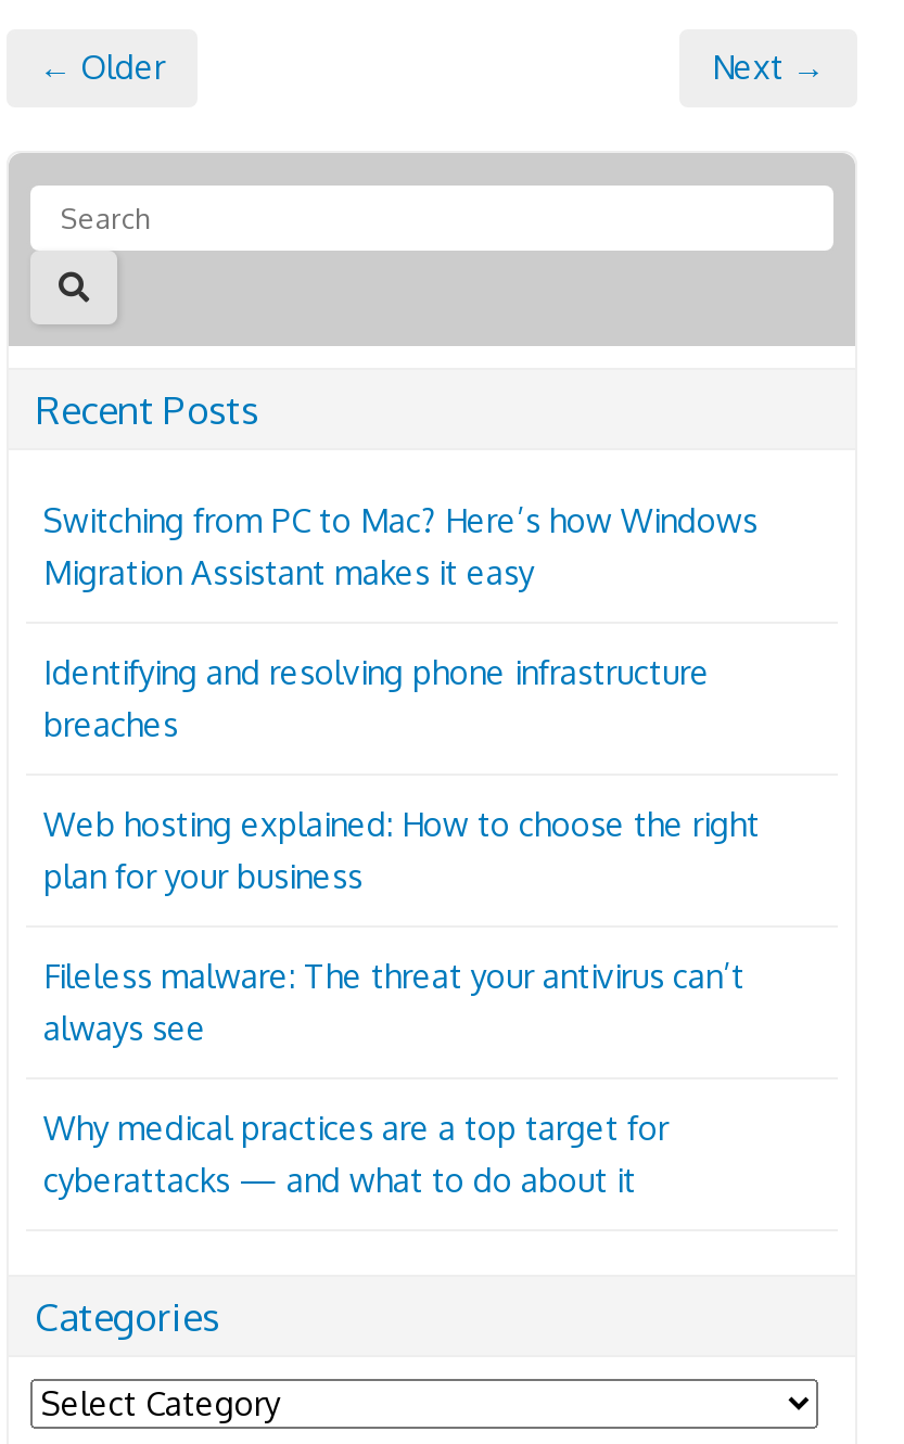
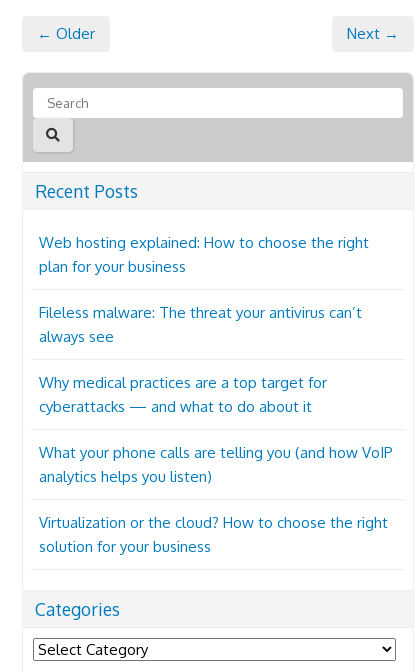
- Switching from PC to Mac? Here’s how Windows
- Migration Assistant makes it easy
- Identifying and resolving phone infrastructure
- breaches

moved up: Web hosting explained: How to choose the right | plan for your business | Fileless malware: The threat your antivirus can’t | always see | Why medical practices are a top target for | cyberattacks — and what to do about it

+ What your phone calls are telling you (and how VoIP
+ analytics helps you listen)
+ Virtualization or the cloud? How to choose the right
+ solution for your business
